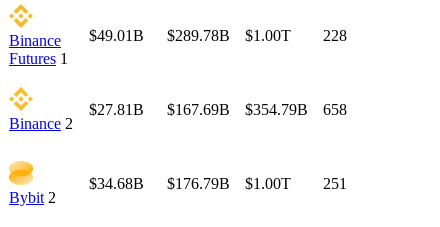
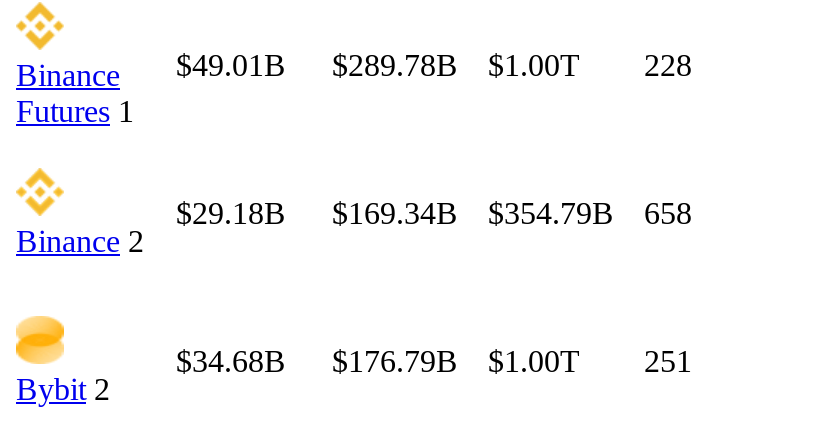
- $27.81B
- $167.69B
+ $29.18B
+ $169.34B
